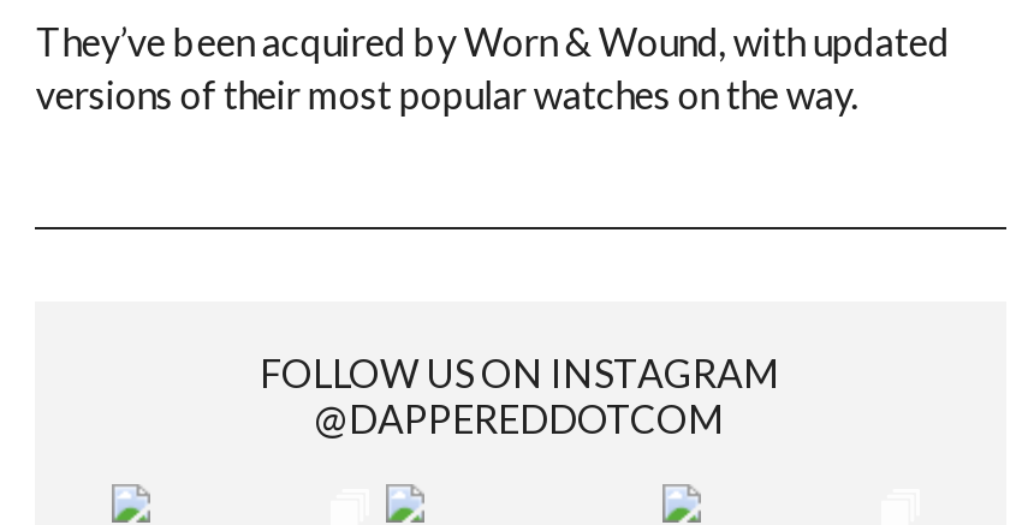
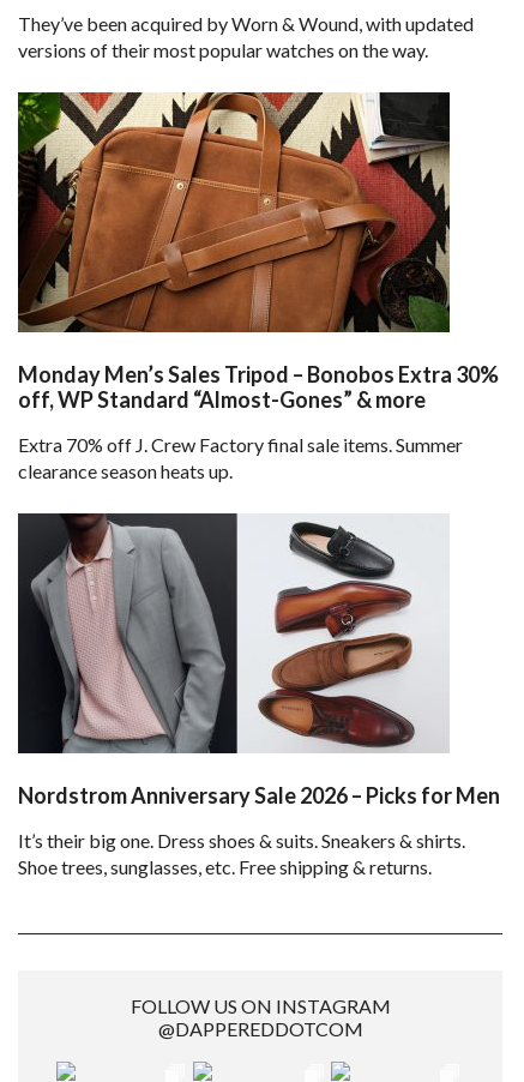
+ [image]
+ Monday Men’s Sales Tripod – Bonobos Extra 30%
+ off, WP Standard “Almost-Gones” & more
+ Extra 70% off J. Crew Factory final sale items. Summer
+ clearance season heats up.

+ [image]
+ Nordstrom Anniversary Sale 2026 – Picks for Men
+ It’s their big one. Dress shoes & suits. Sneakers & shirts.
+ Shoe trees, sunglasses, etc. Free shipping & returns.

+ [image]
